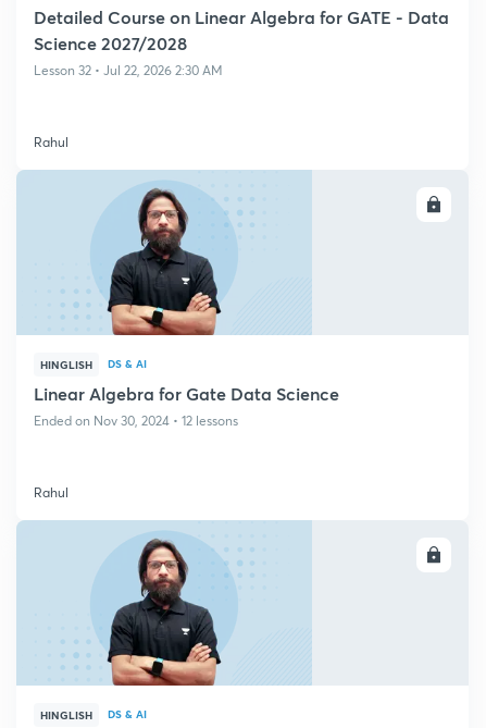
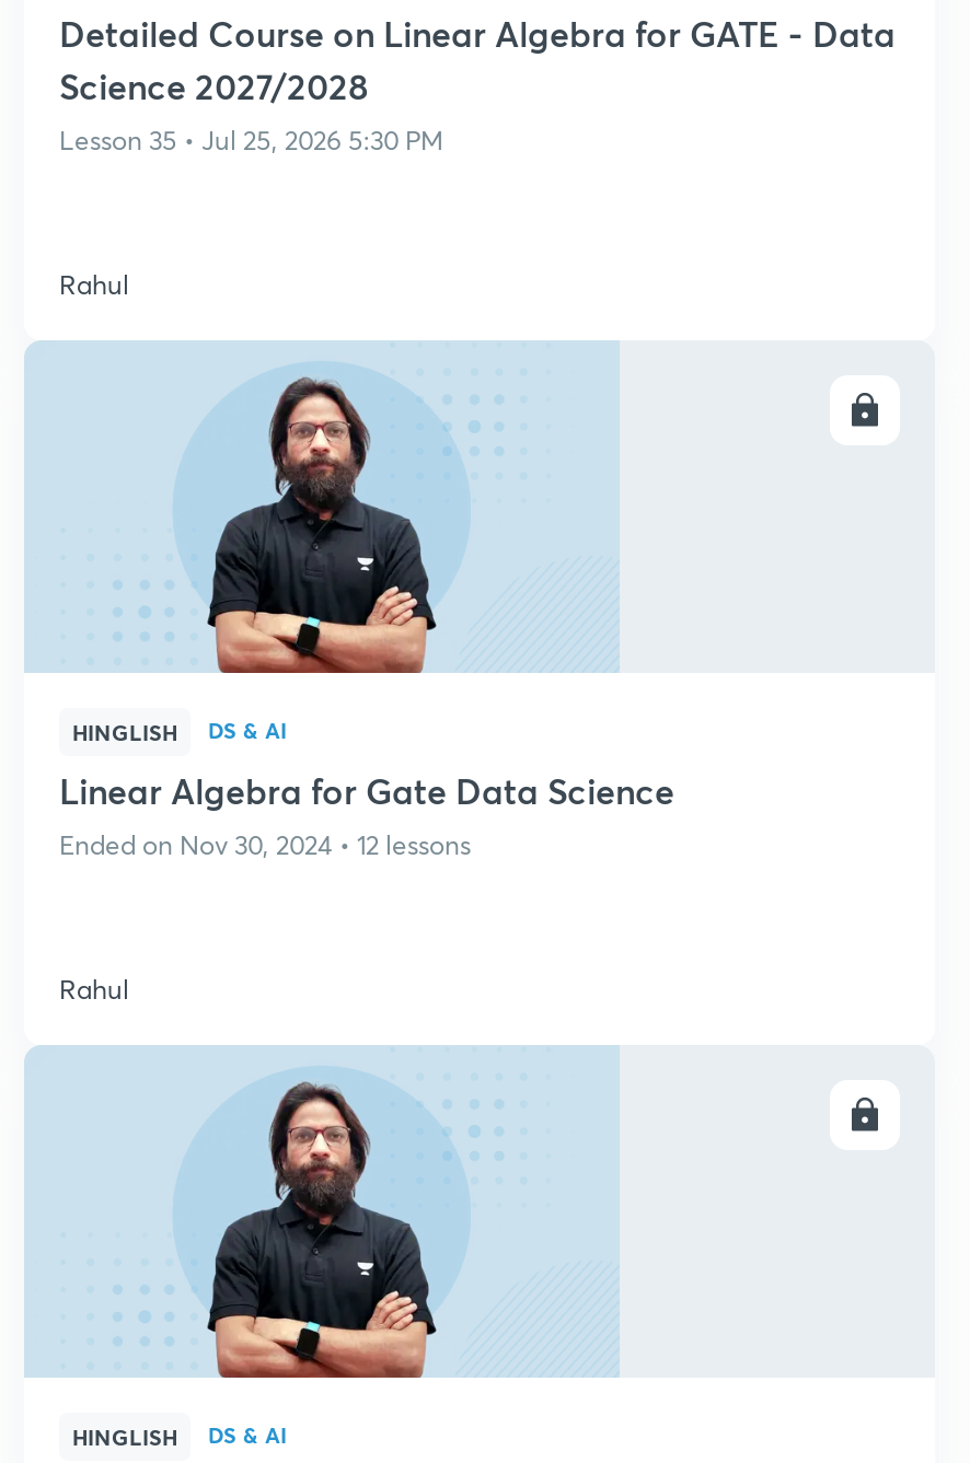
- Lesson 32 • Jul 22, 2026 2:30 AM
+ Lesson 35 • Jul 25, 2026 5:30 PM
